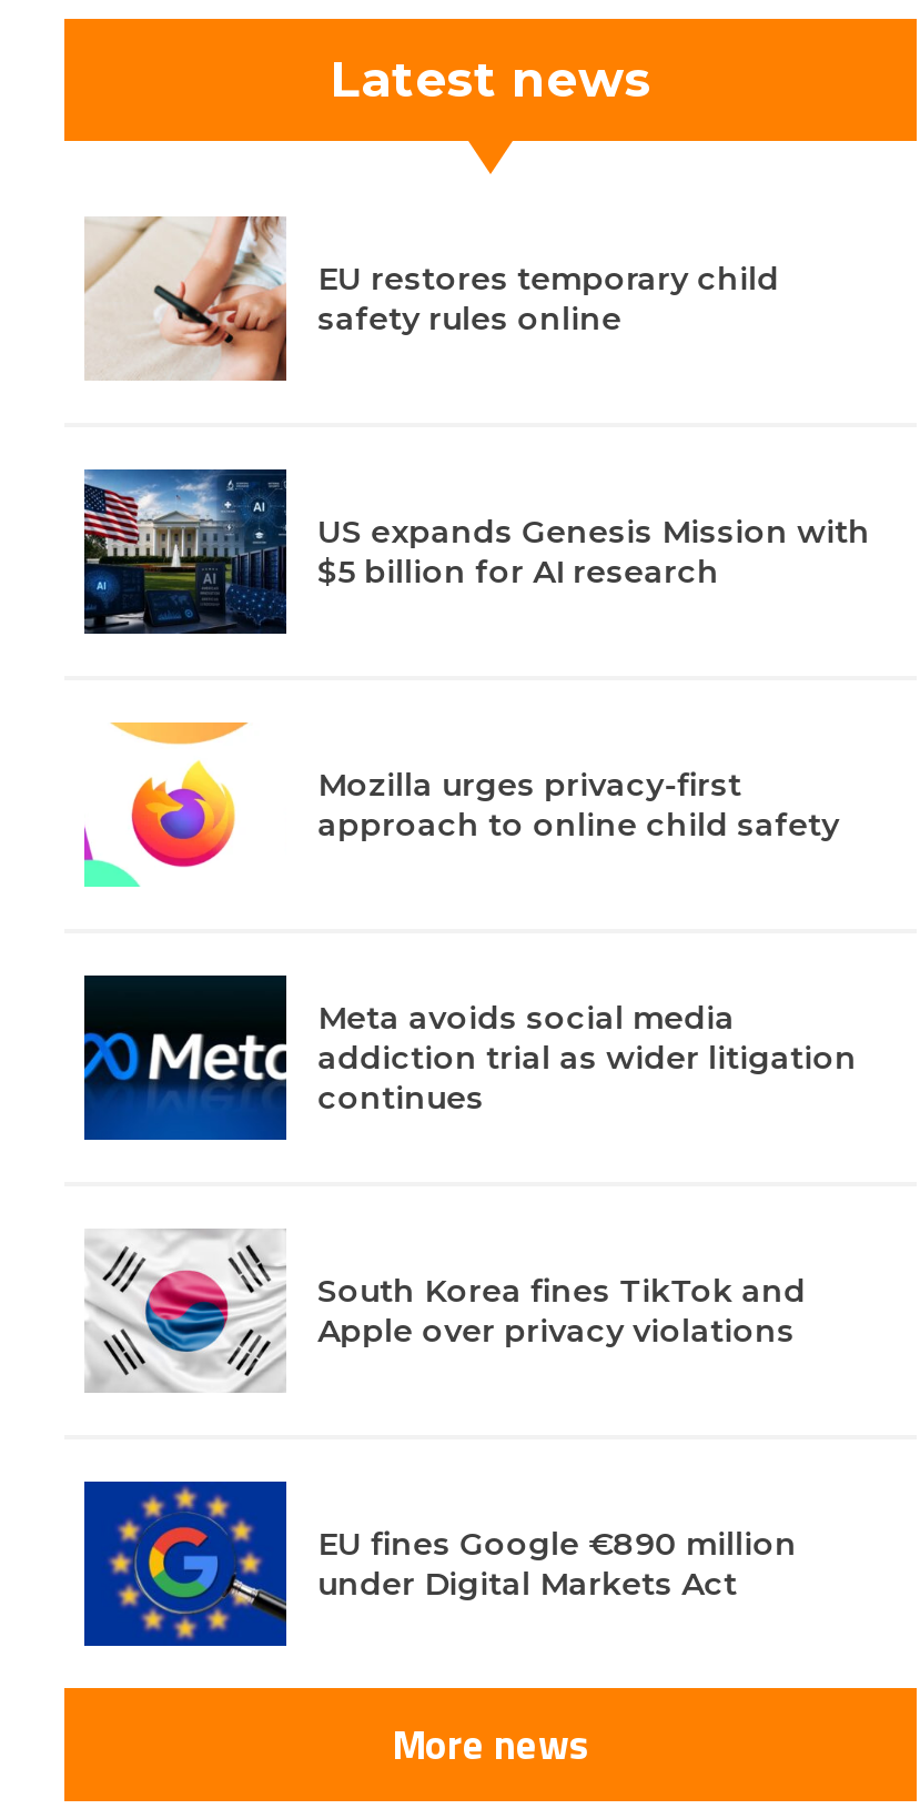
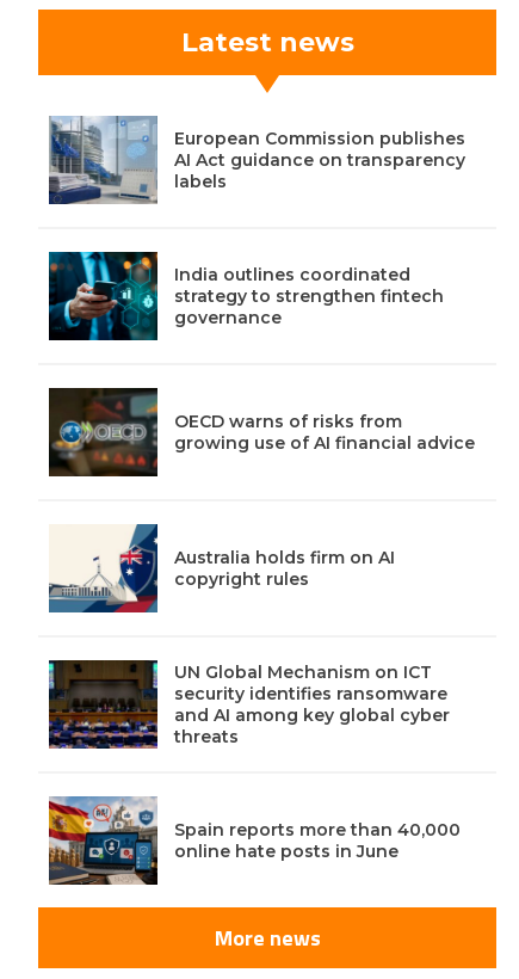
- [image]
- EU restores temporary child
- safety rules online
+ [image]
+ European Commission publishes
+ AI Act guidance on transparency
+ labels

- [image]
- US expands Genesis Mission with
- $5 billion for AI research
+ [image]
+ India outlines coordinated
+ strategy to strengthen fintech
+ governance

- [image]
- Mozilla urges privacy-first
- approach to online child safety
+ [image]
+ OECD warns of risks from
+ growing use of AI financial advice

- [image]
- Meta avoids social media
- addiction trial as wider litigation
- continues
+ [image]
+ Australia holds firm on AI
+ copyright rules

- [image]
- South Korea fines TikTok and
- Apple over privacy violations
+ [image]
+ UN Global Mechanism on ICT
+ security identifies ransomware
+ and AI among key global cyber
+ threats

- [image]
- EU fines Google €890 million
- under Digital Markets Act
+ [image]
+ Spain reports more than 40,000
+ online hate posts in June
